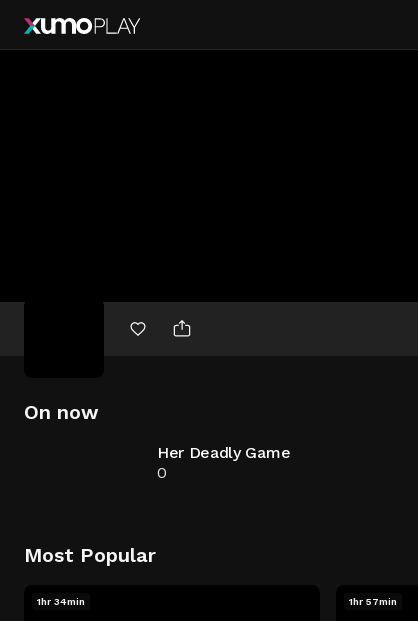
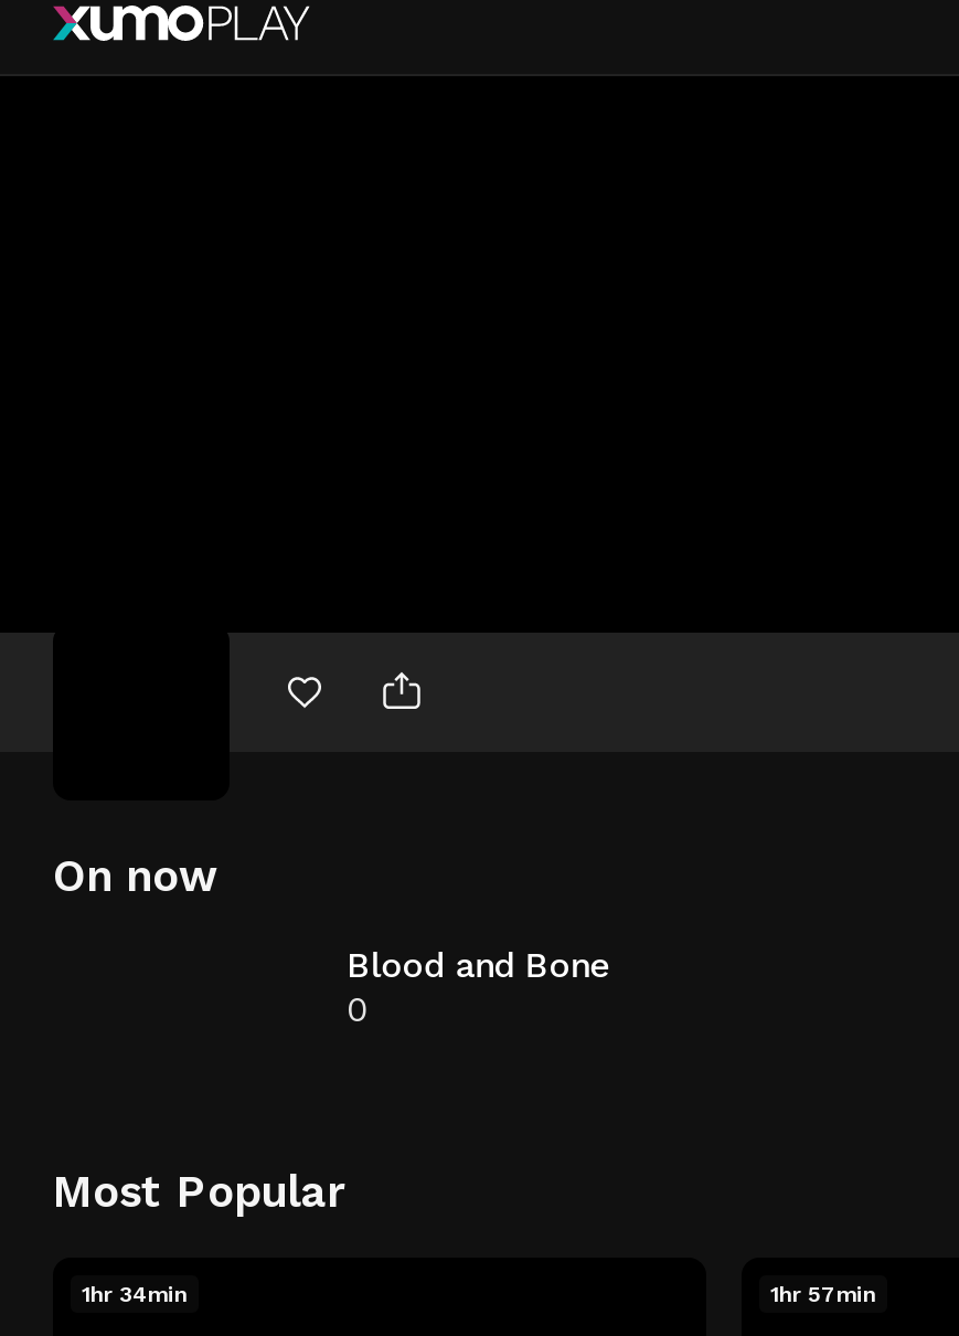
- Her Deadly Game
+ Blood and Bone
